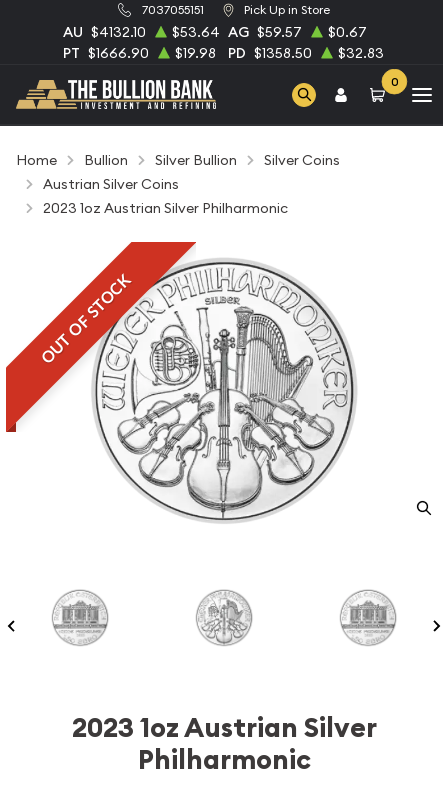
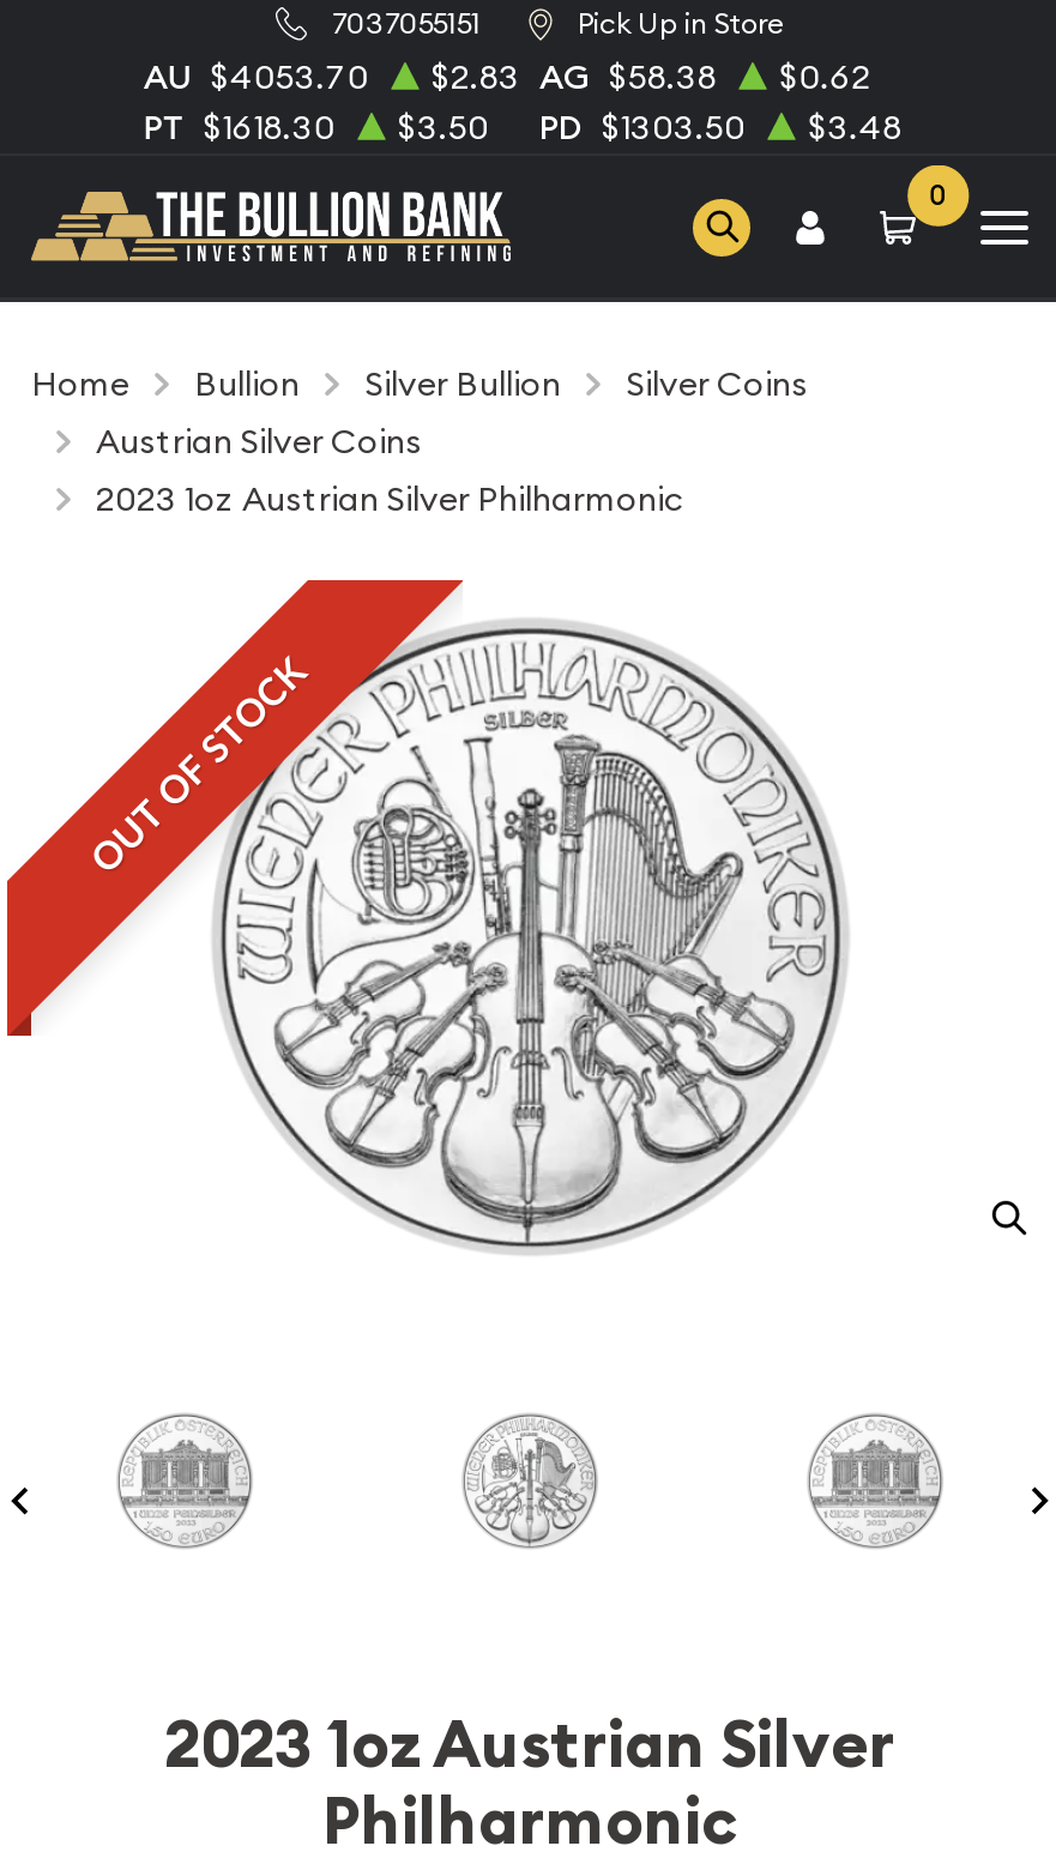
- AU $4132.10
+ AU $4053.70

- $53.64 AG $59.57
+ $2.83 AG $58.38

- $0.67
+ $0.62

- PT $1666.90
+ PT $1618.30

- $19.98
+ $3.50

- PD $1358.50
+ PD $1303.50

- $32.83
+ $3.48
